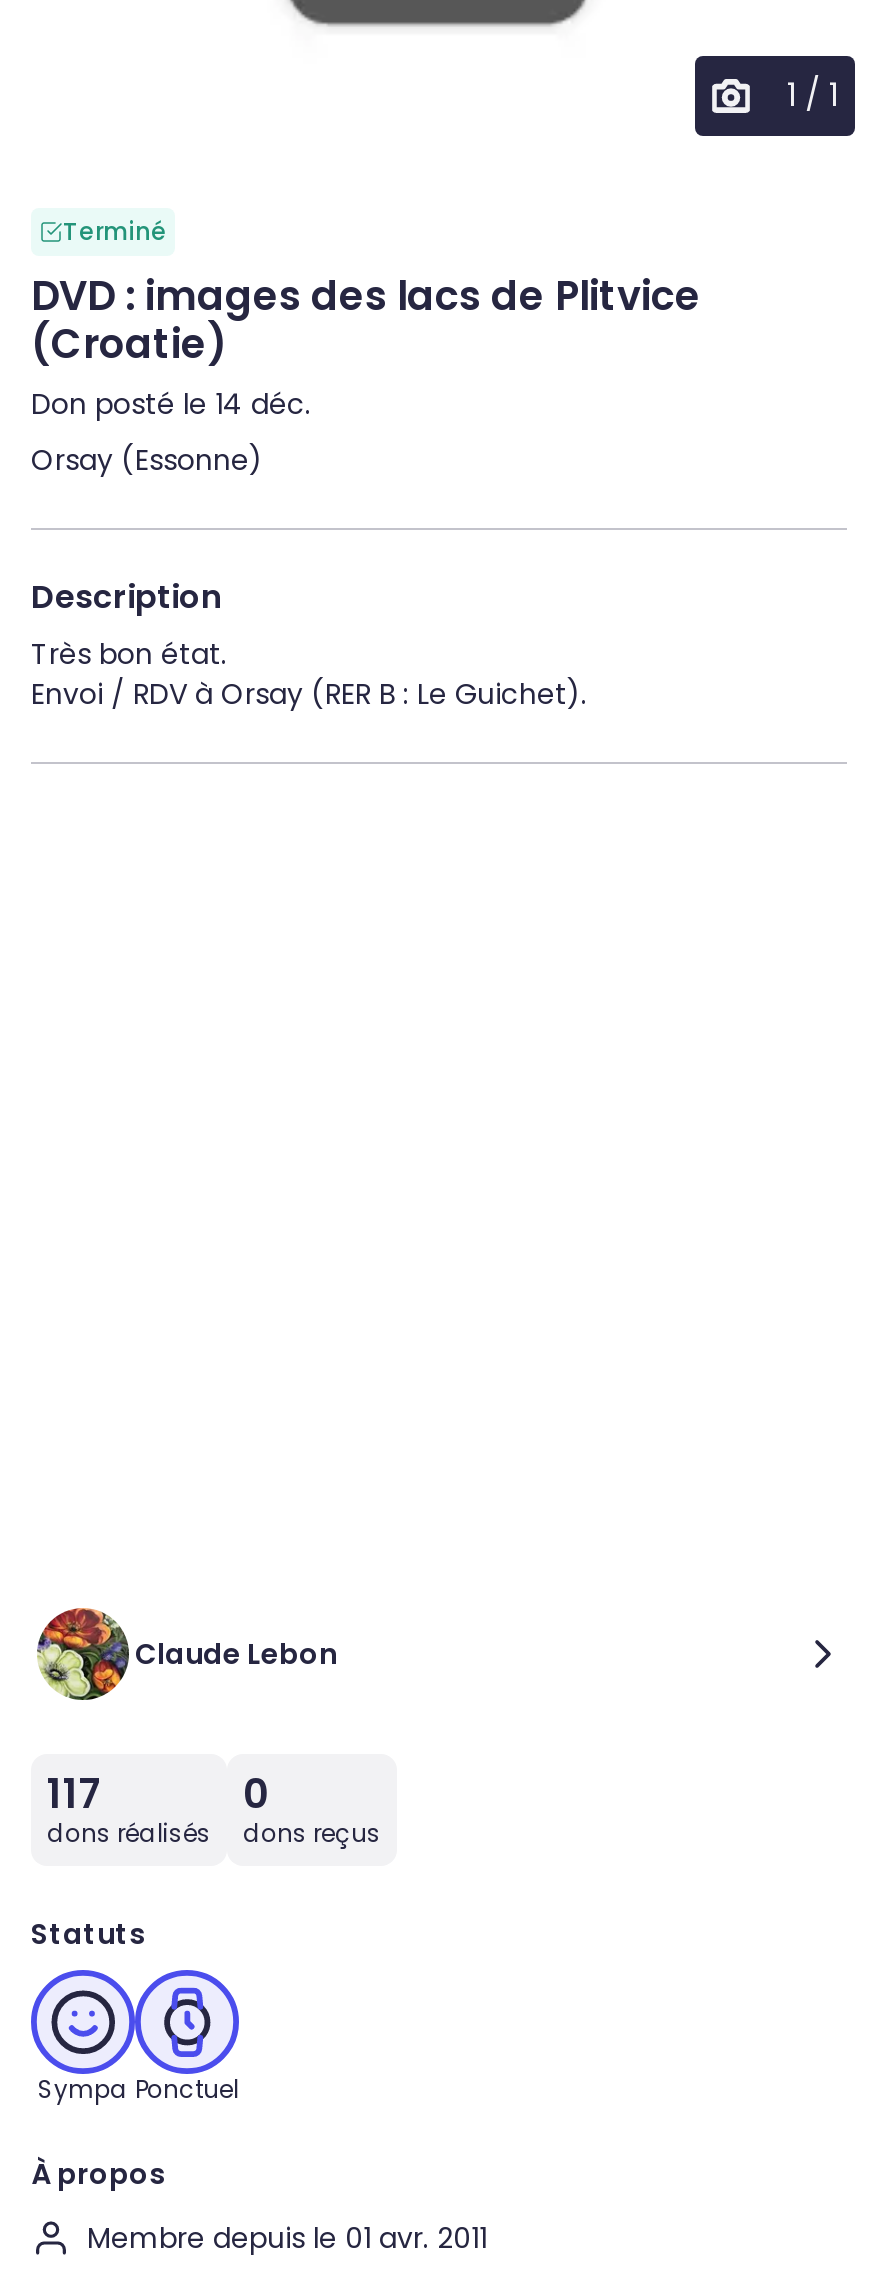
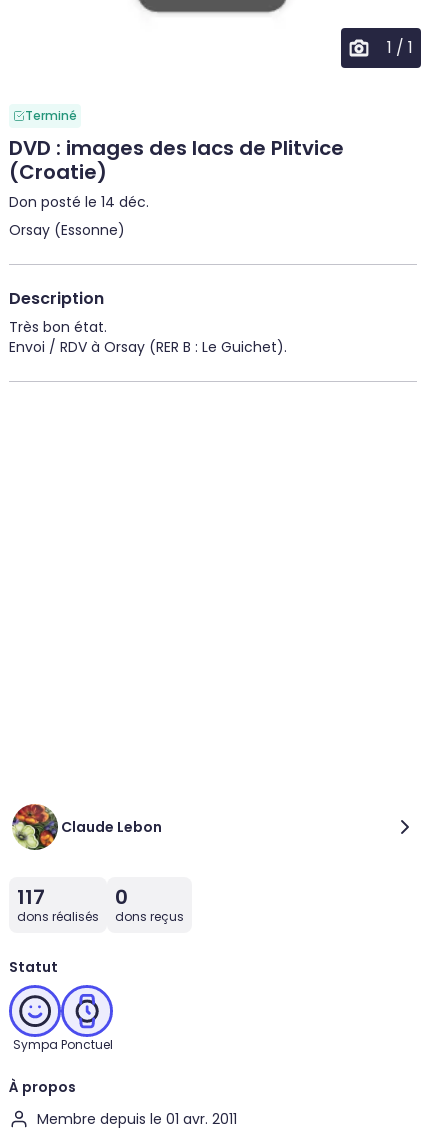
- Statuts
+ Statut
